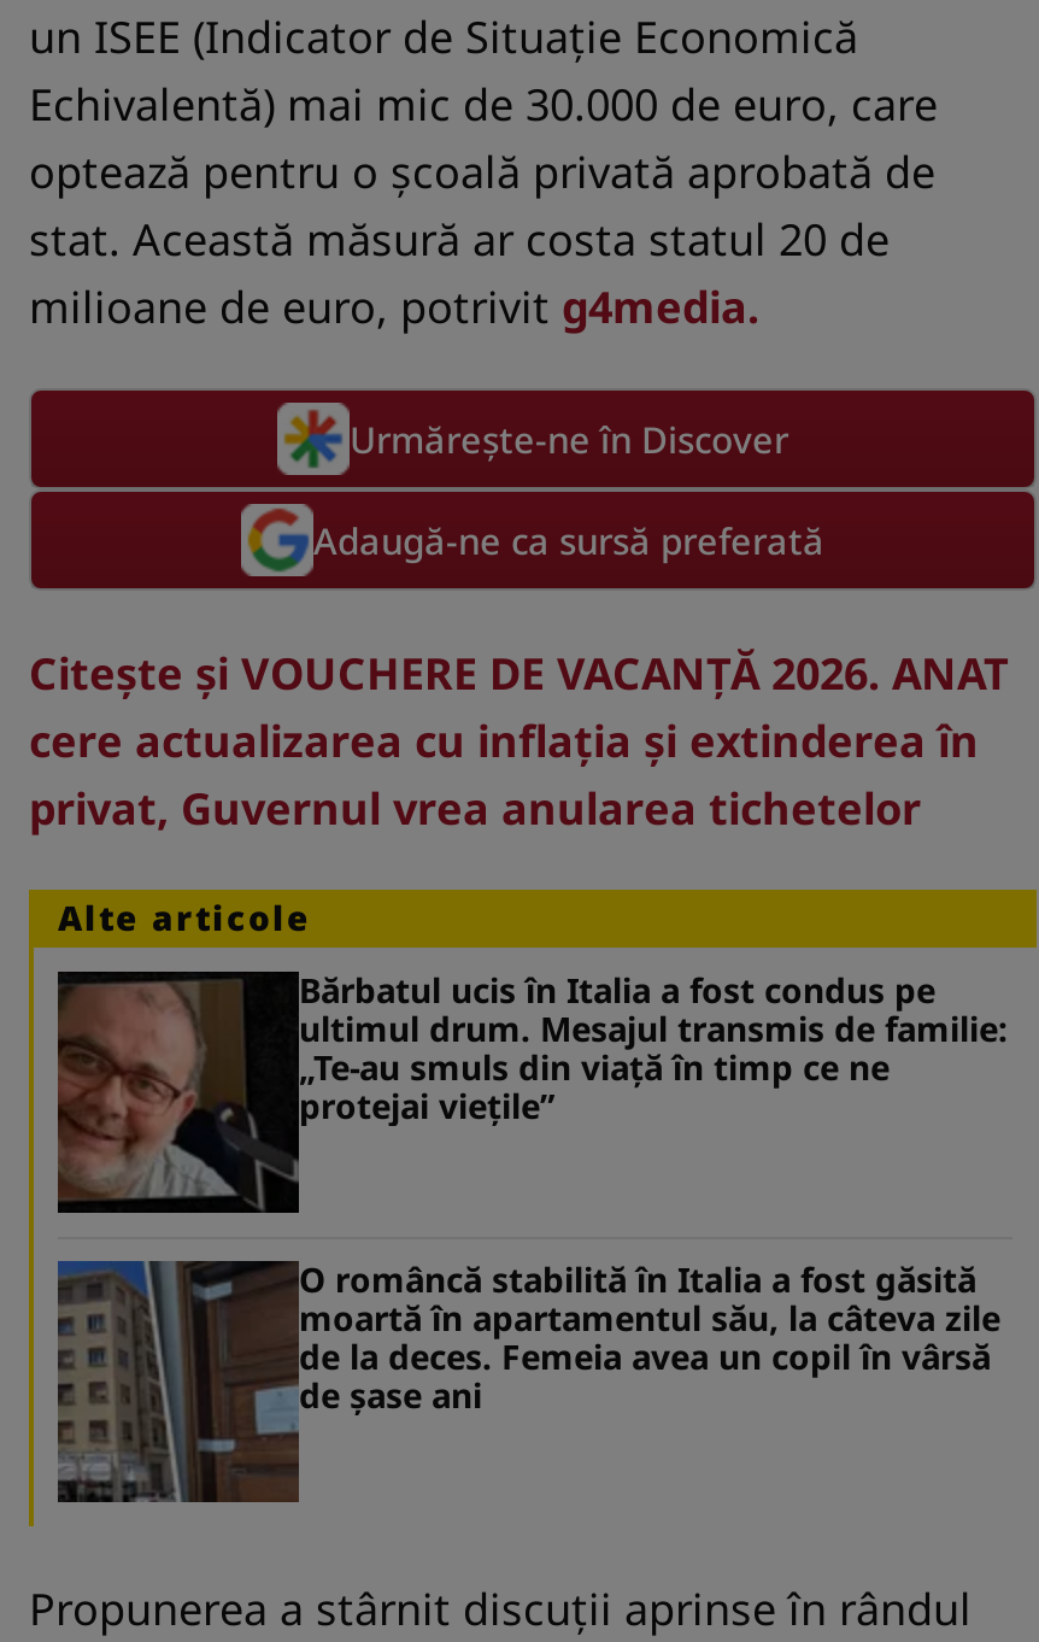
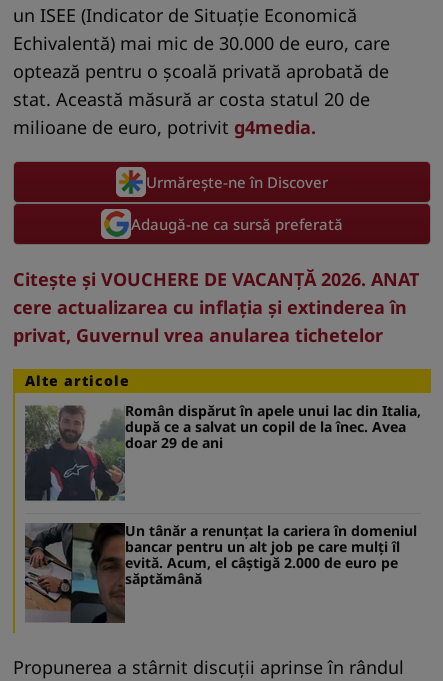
- [image]
- Bărbatul ucis în Italia a fost condus pe
- ultimul drum. Mesajul transmis de familie:
- „Te-au smuls din viață în timp ce ne
- protejai viețile”
+ [image]
+ Român dispărut în apele unui lac din Italia,
+ după ce a salvat un copil de la înec. Avea
+ doar 29 de ani

- [image]
- O româncă stabilită în Italia a fost găsită
- moartă în apartamentul său, la câteva zile
- de la deces. Femeia avea un copil în vârsă
- de șase ani
+ [image]
+ Un tânăr a renunțat la cariera în domeniul
+ bancar pentru un alt job pe care mulți îl
+ evită. Acum, el câștigă 2.000 de euro pe
+ săptămână
